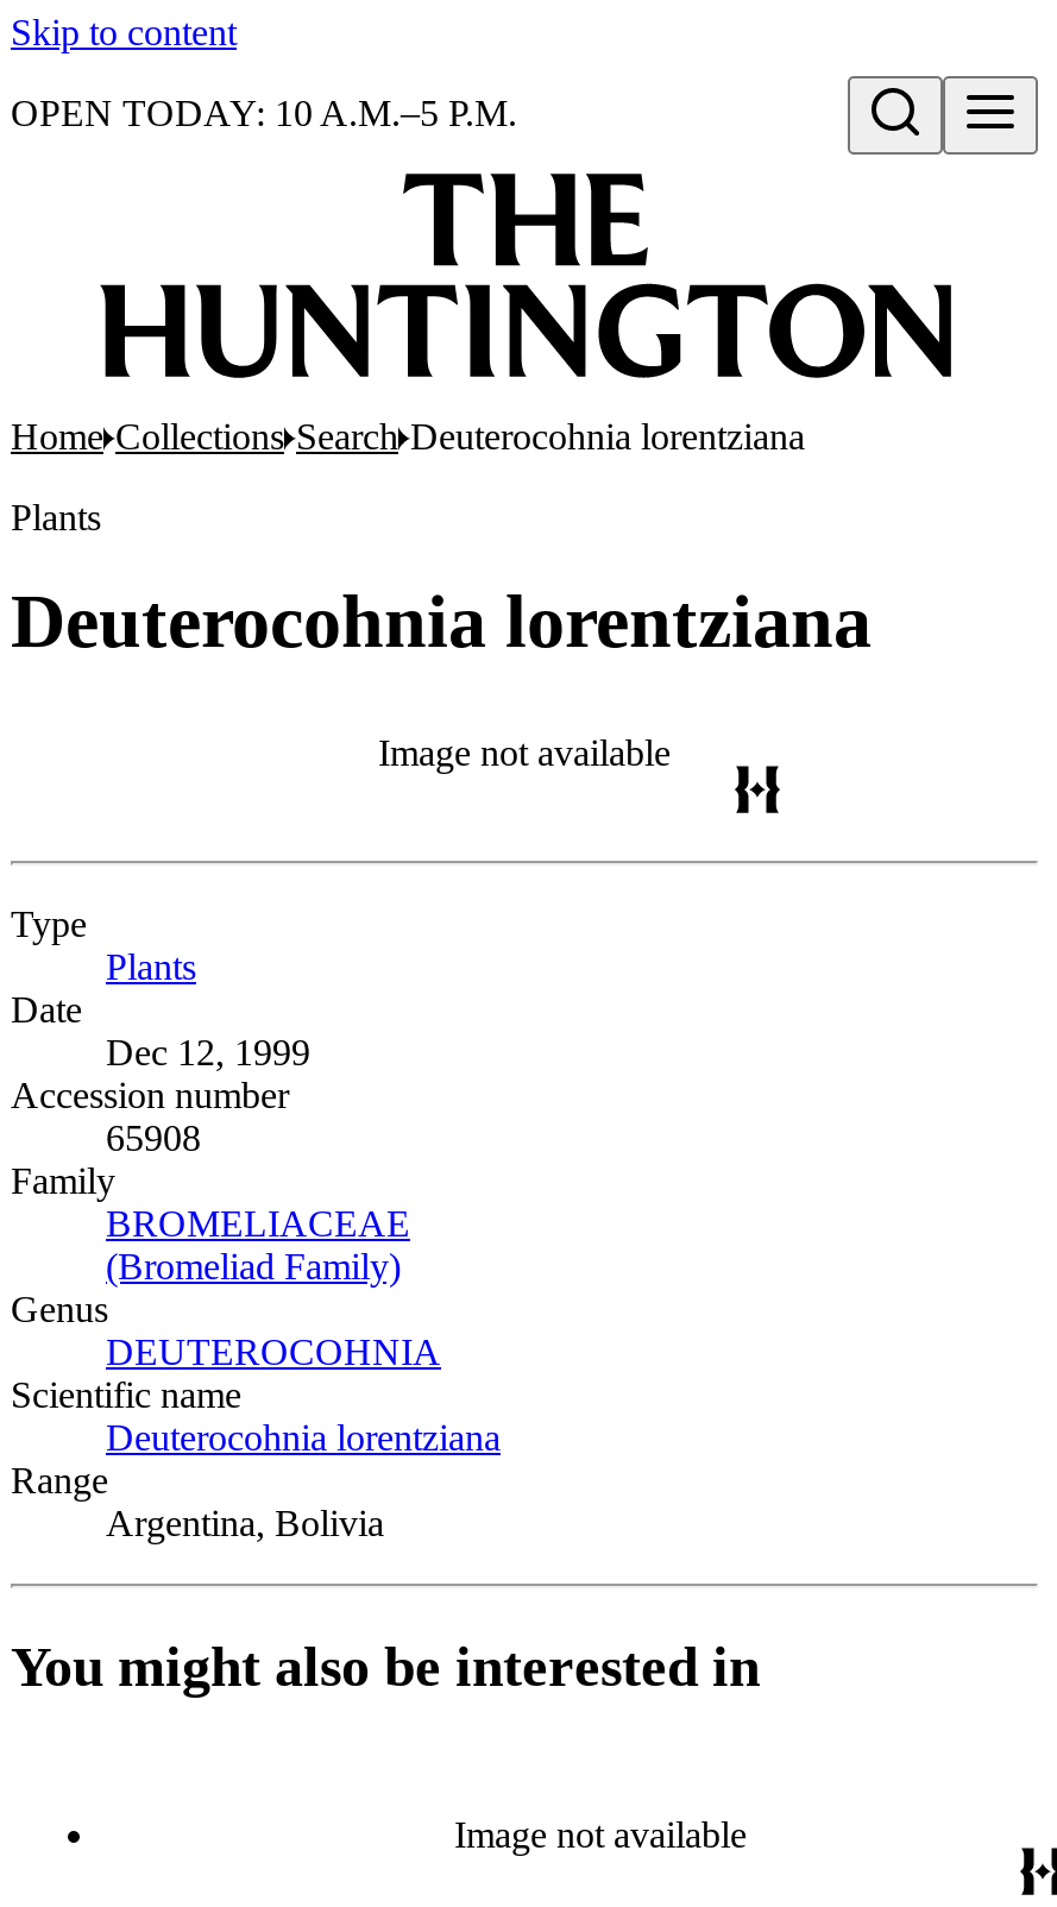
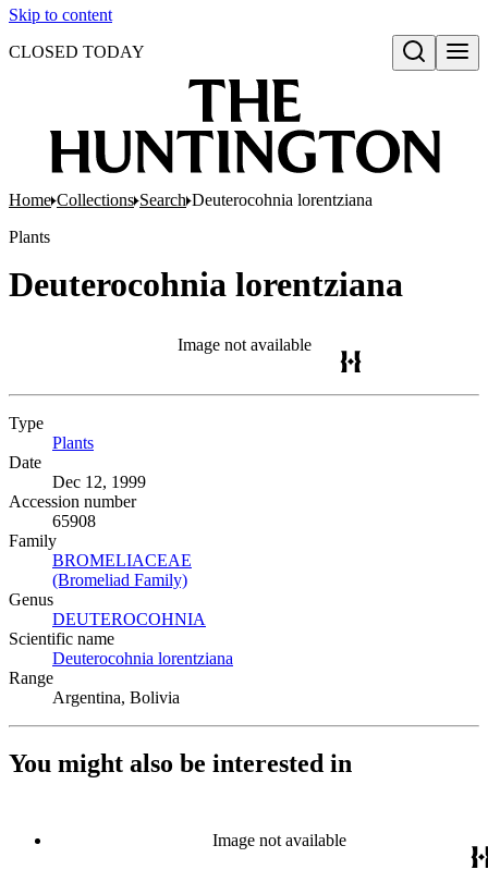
- OPEN TODAY: 10 A.M.–5 P.M.
+ CLOSED TODAY
